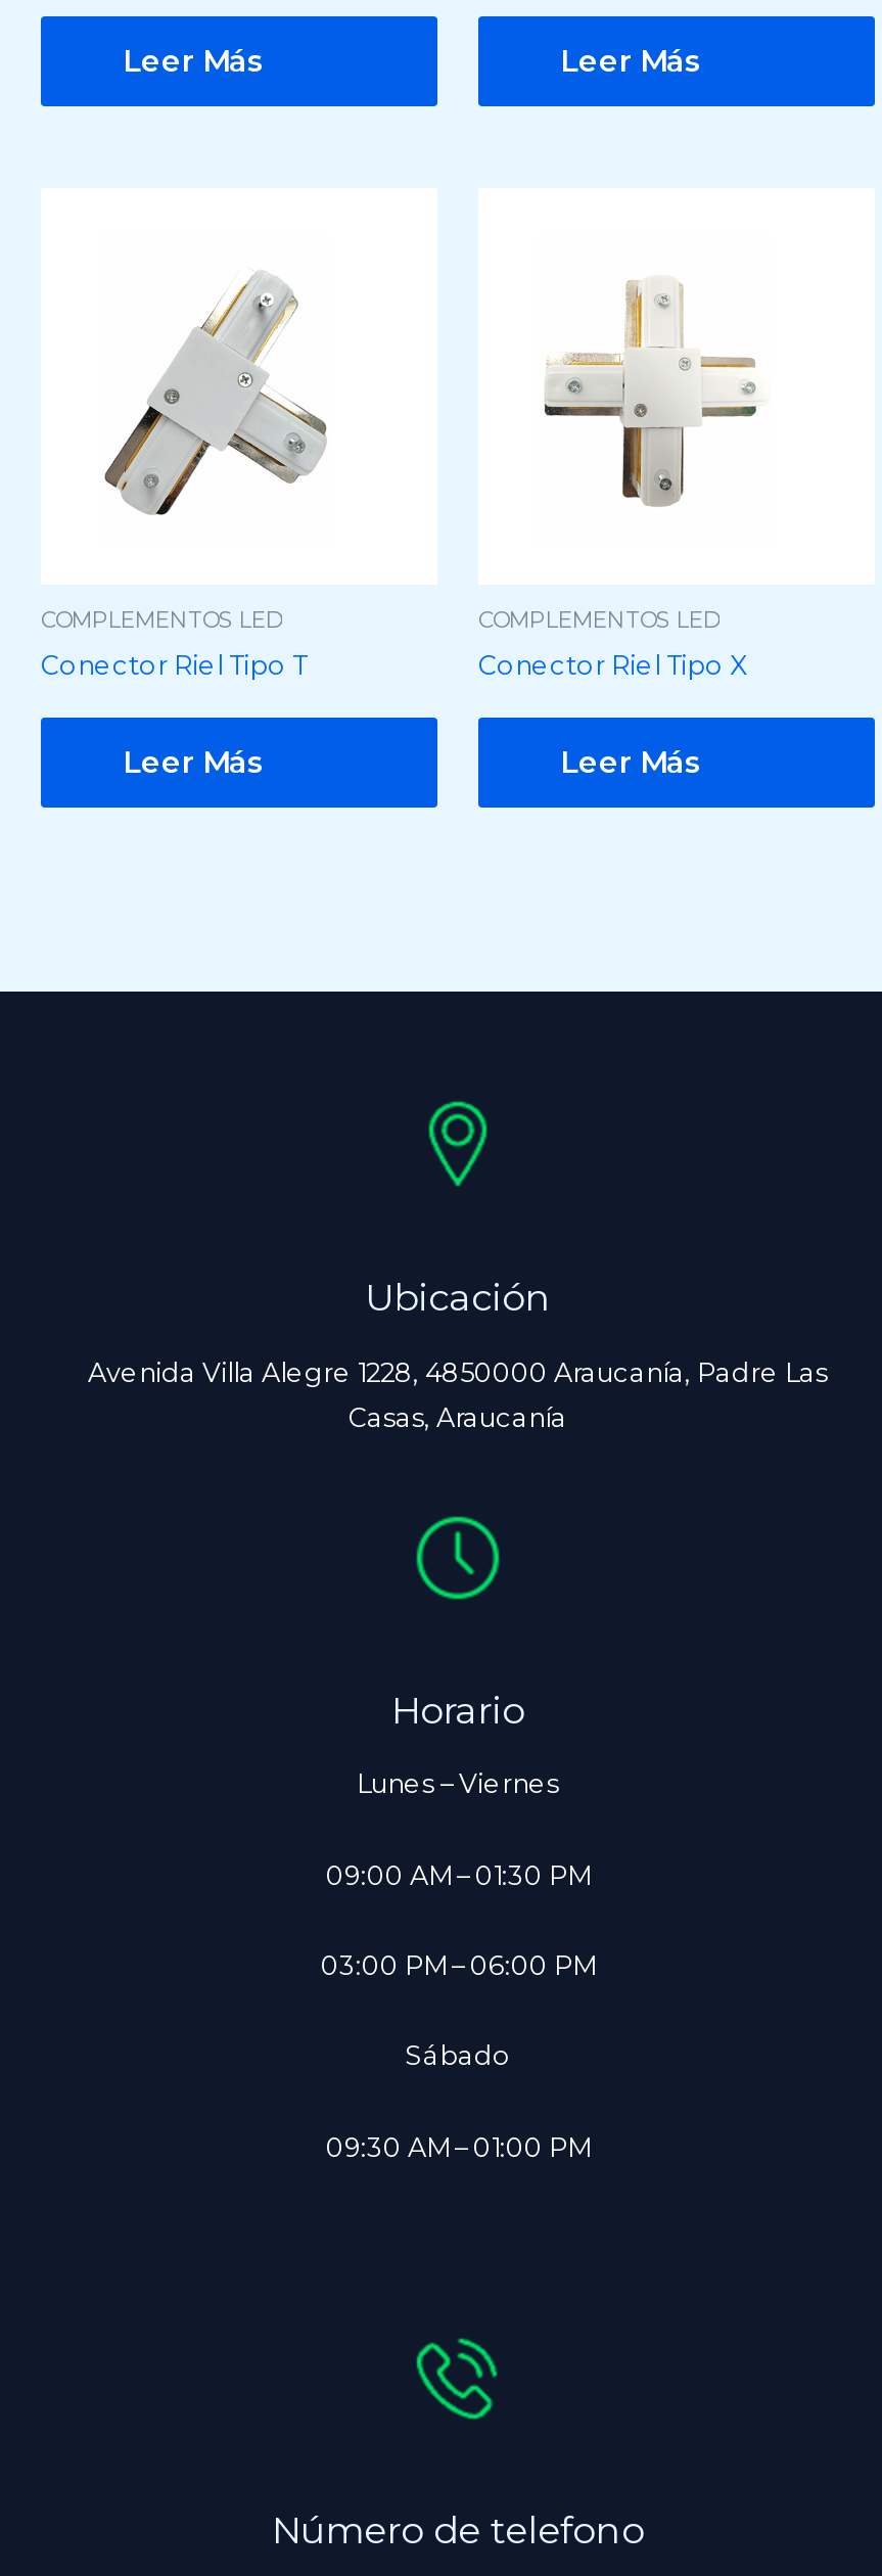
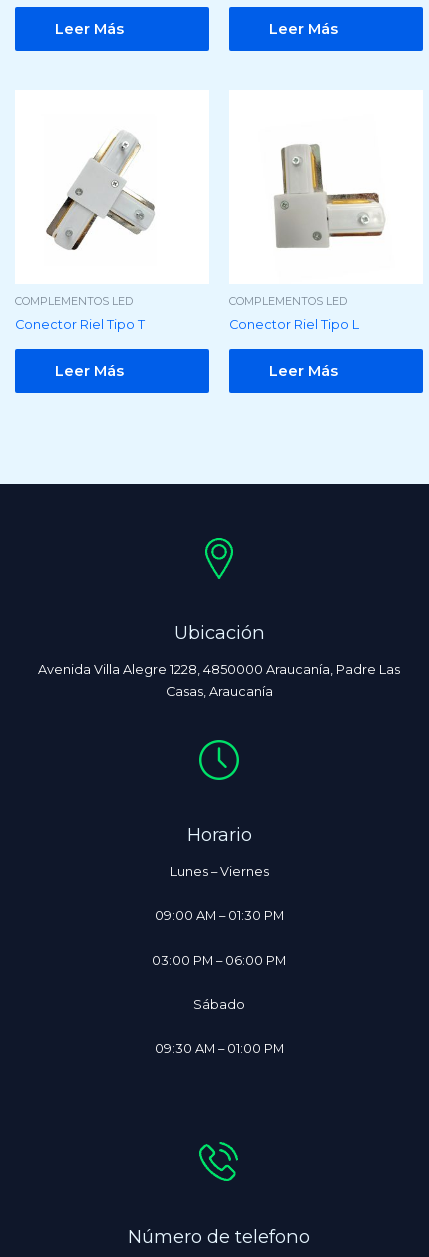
- [image]
+ [image]

- Conector Riel Tipo X
+ Conector Riel Tipo L
